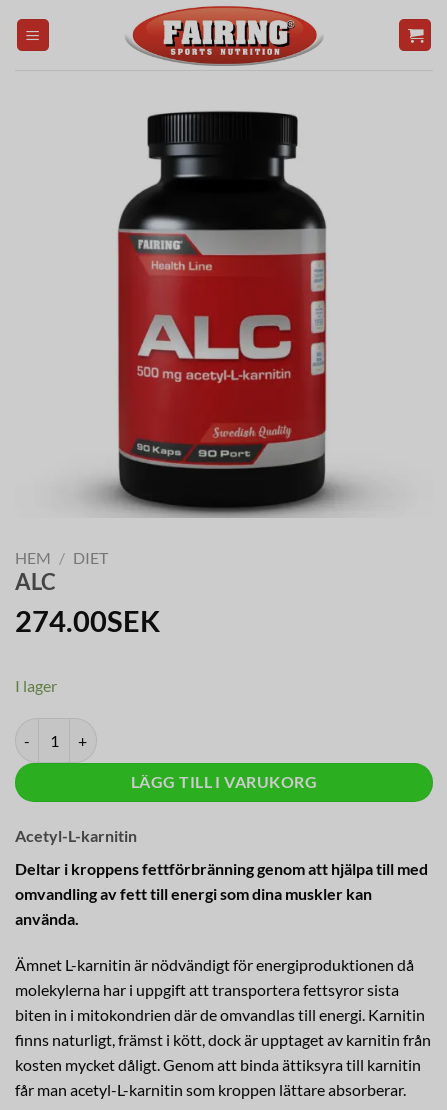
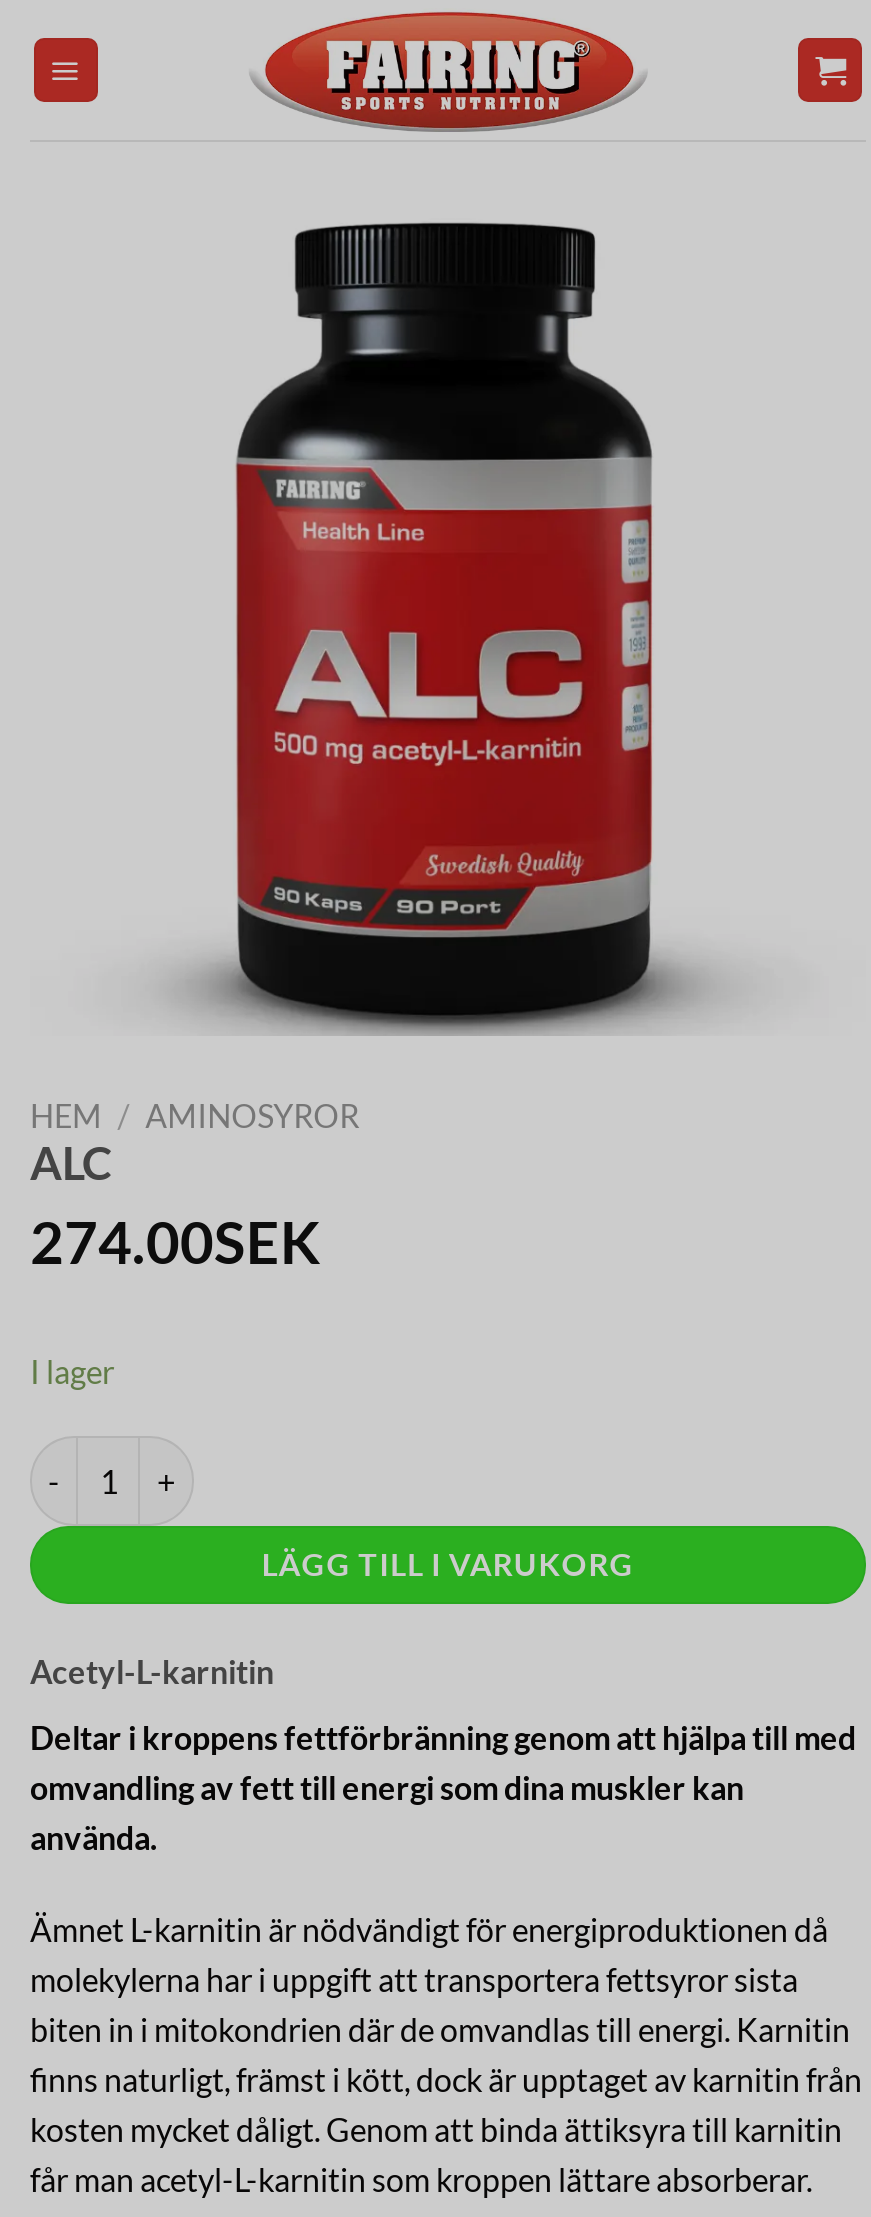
- HEM / DIET
+ HEM / AMINOSYROR
